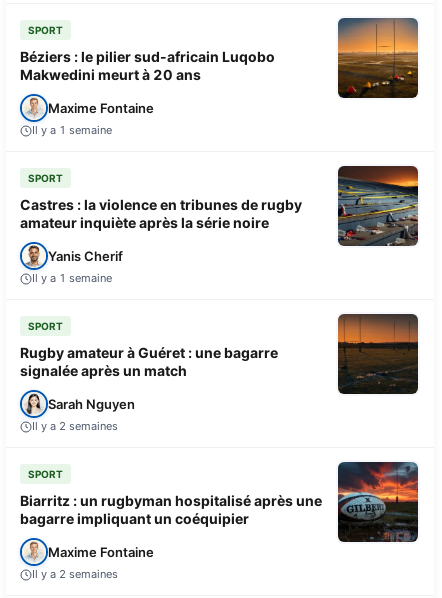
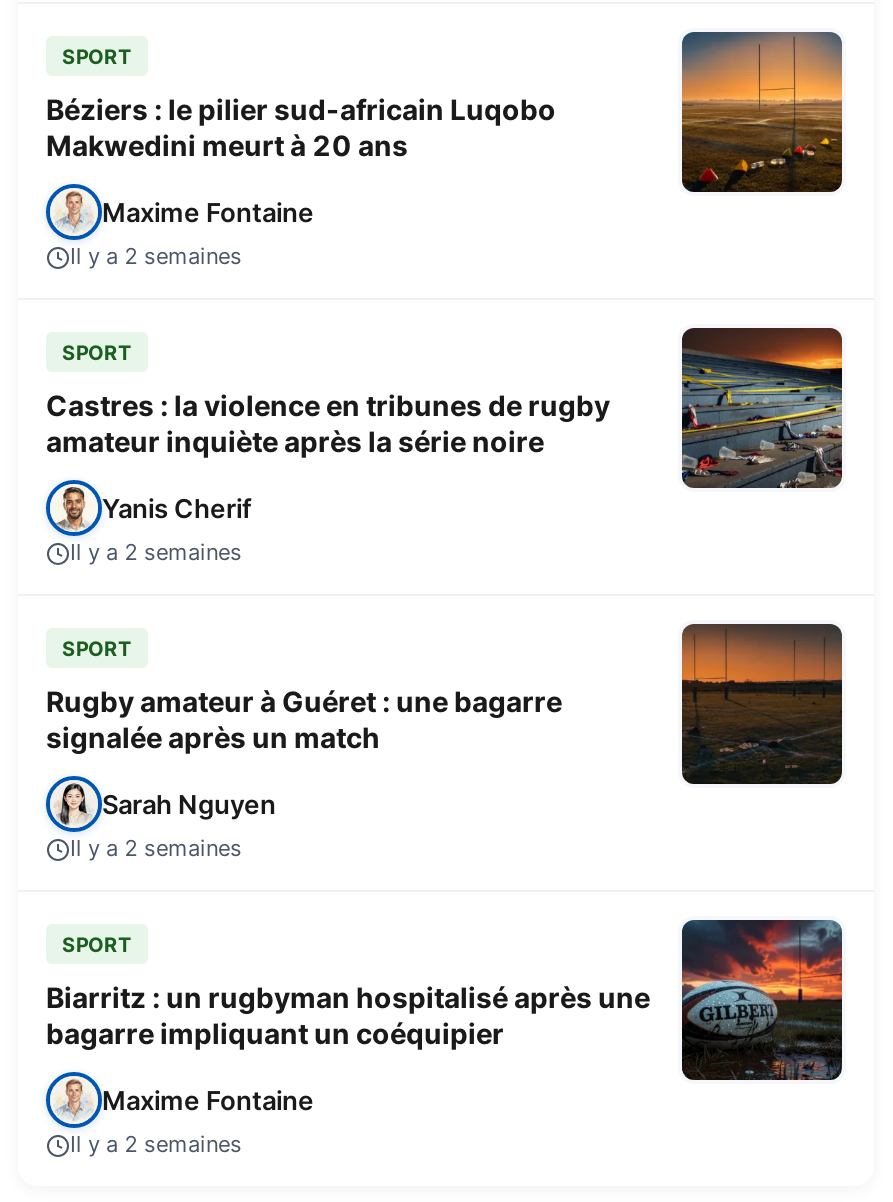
- Il y a 1 semaine
+ Il y a 2 semaines

- Il y a 1 semaine
+ Il y a 2 semaines
